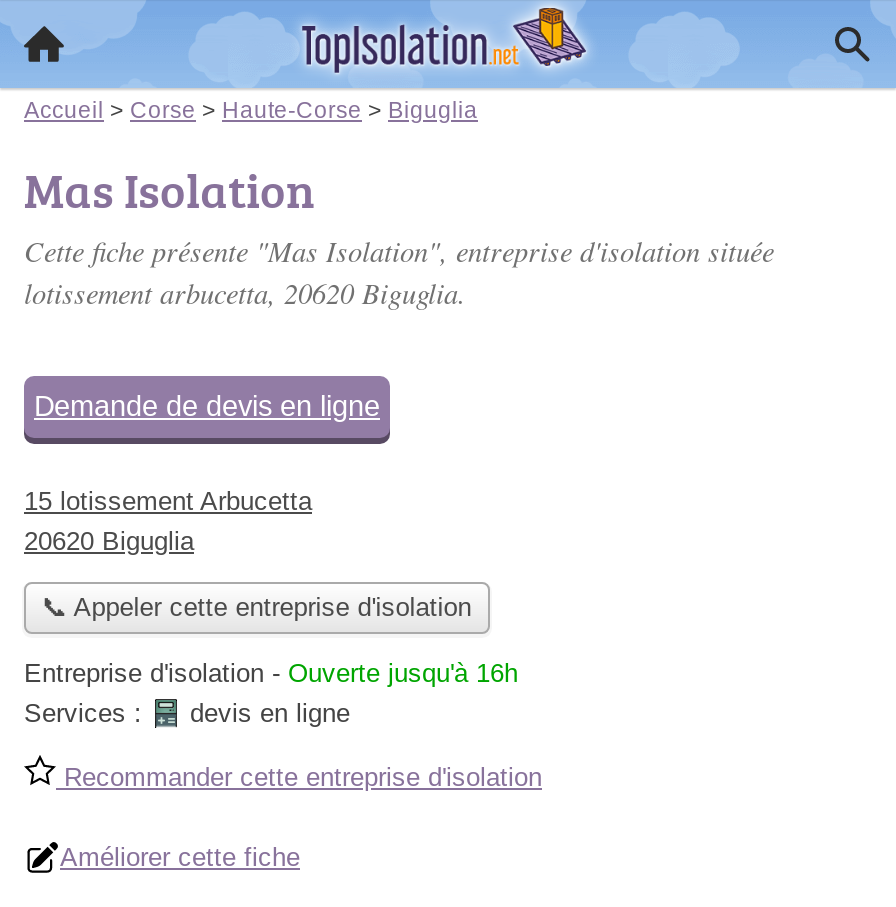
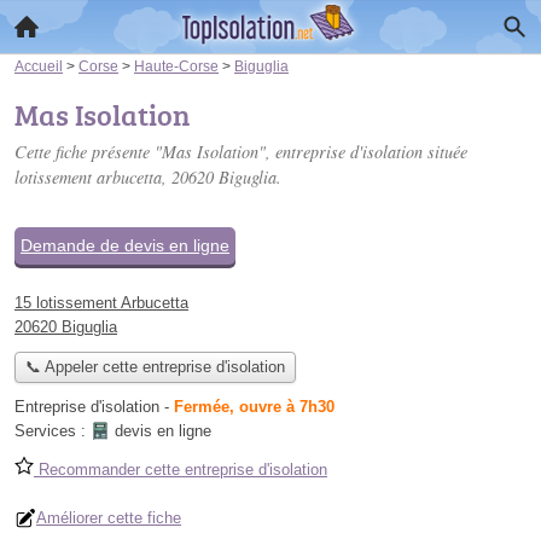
- Entreprise d'isolation - Ouverte jusqu'à 16h
+ Entreprise d'isolation - Fermée, ouvre à 7h30
